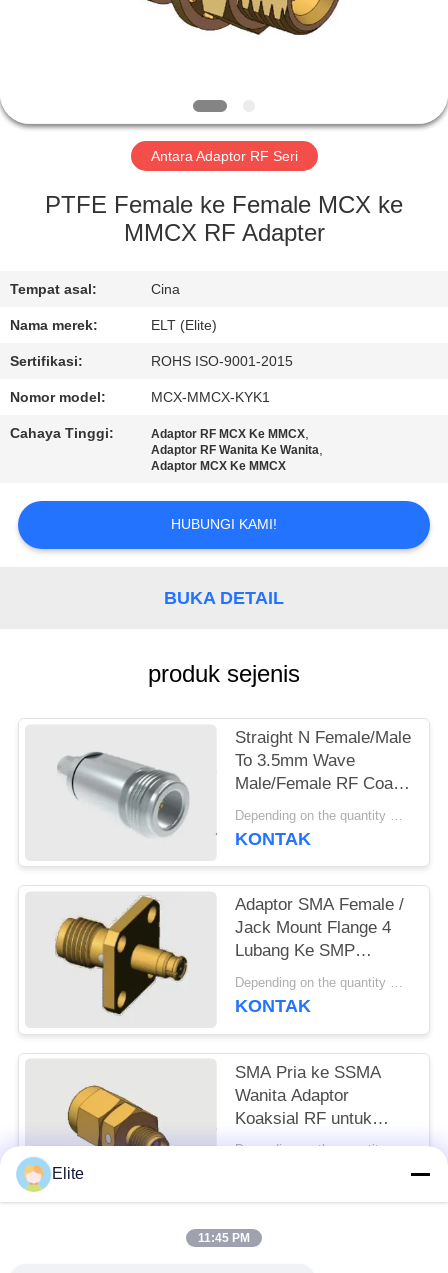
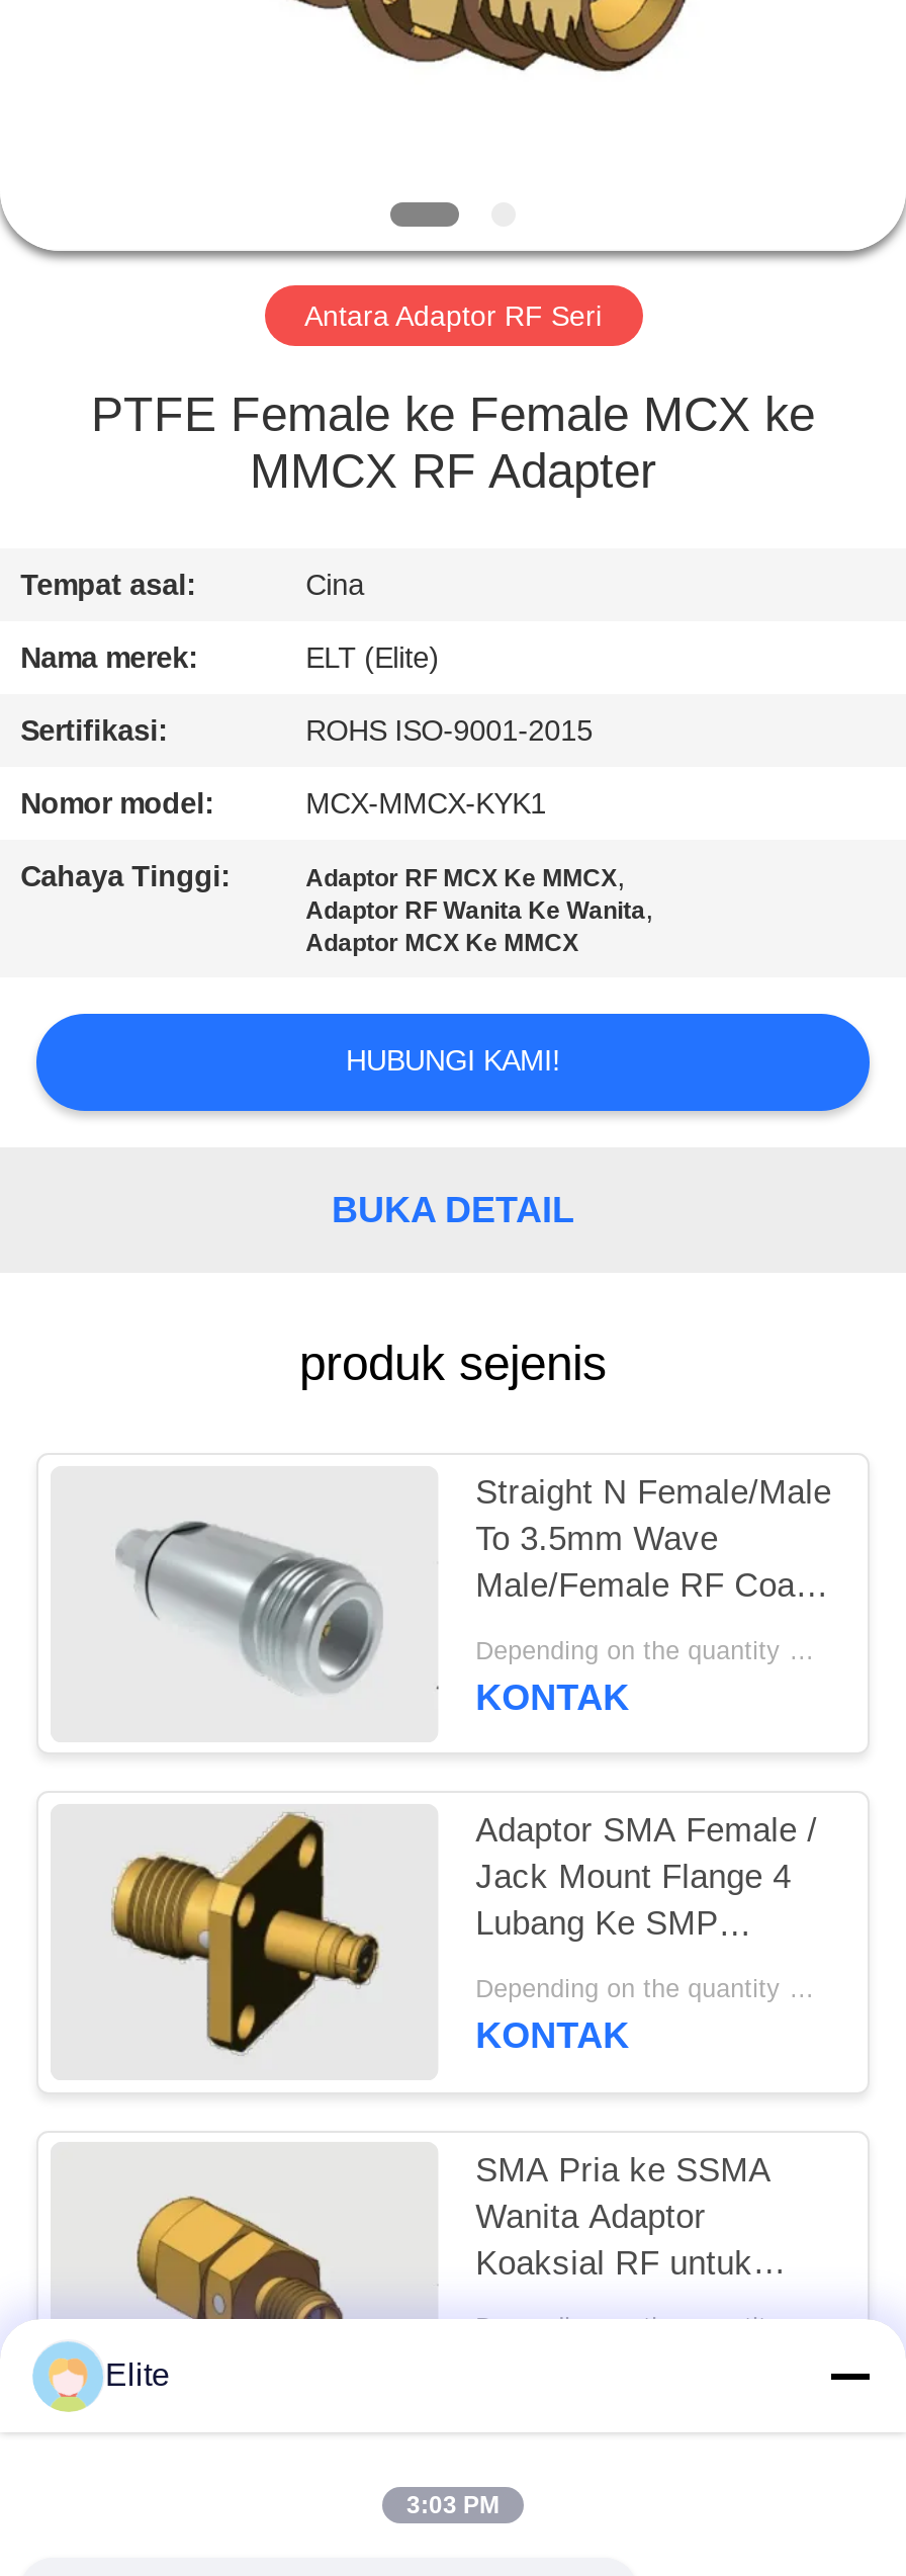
- 11:45 PM
+ 3:03 PM
